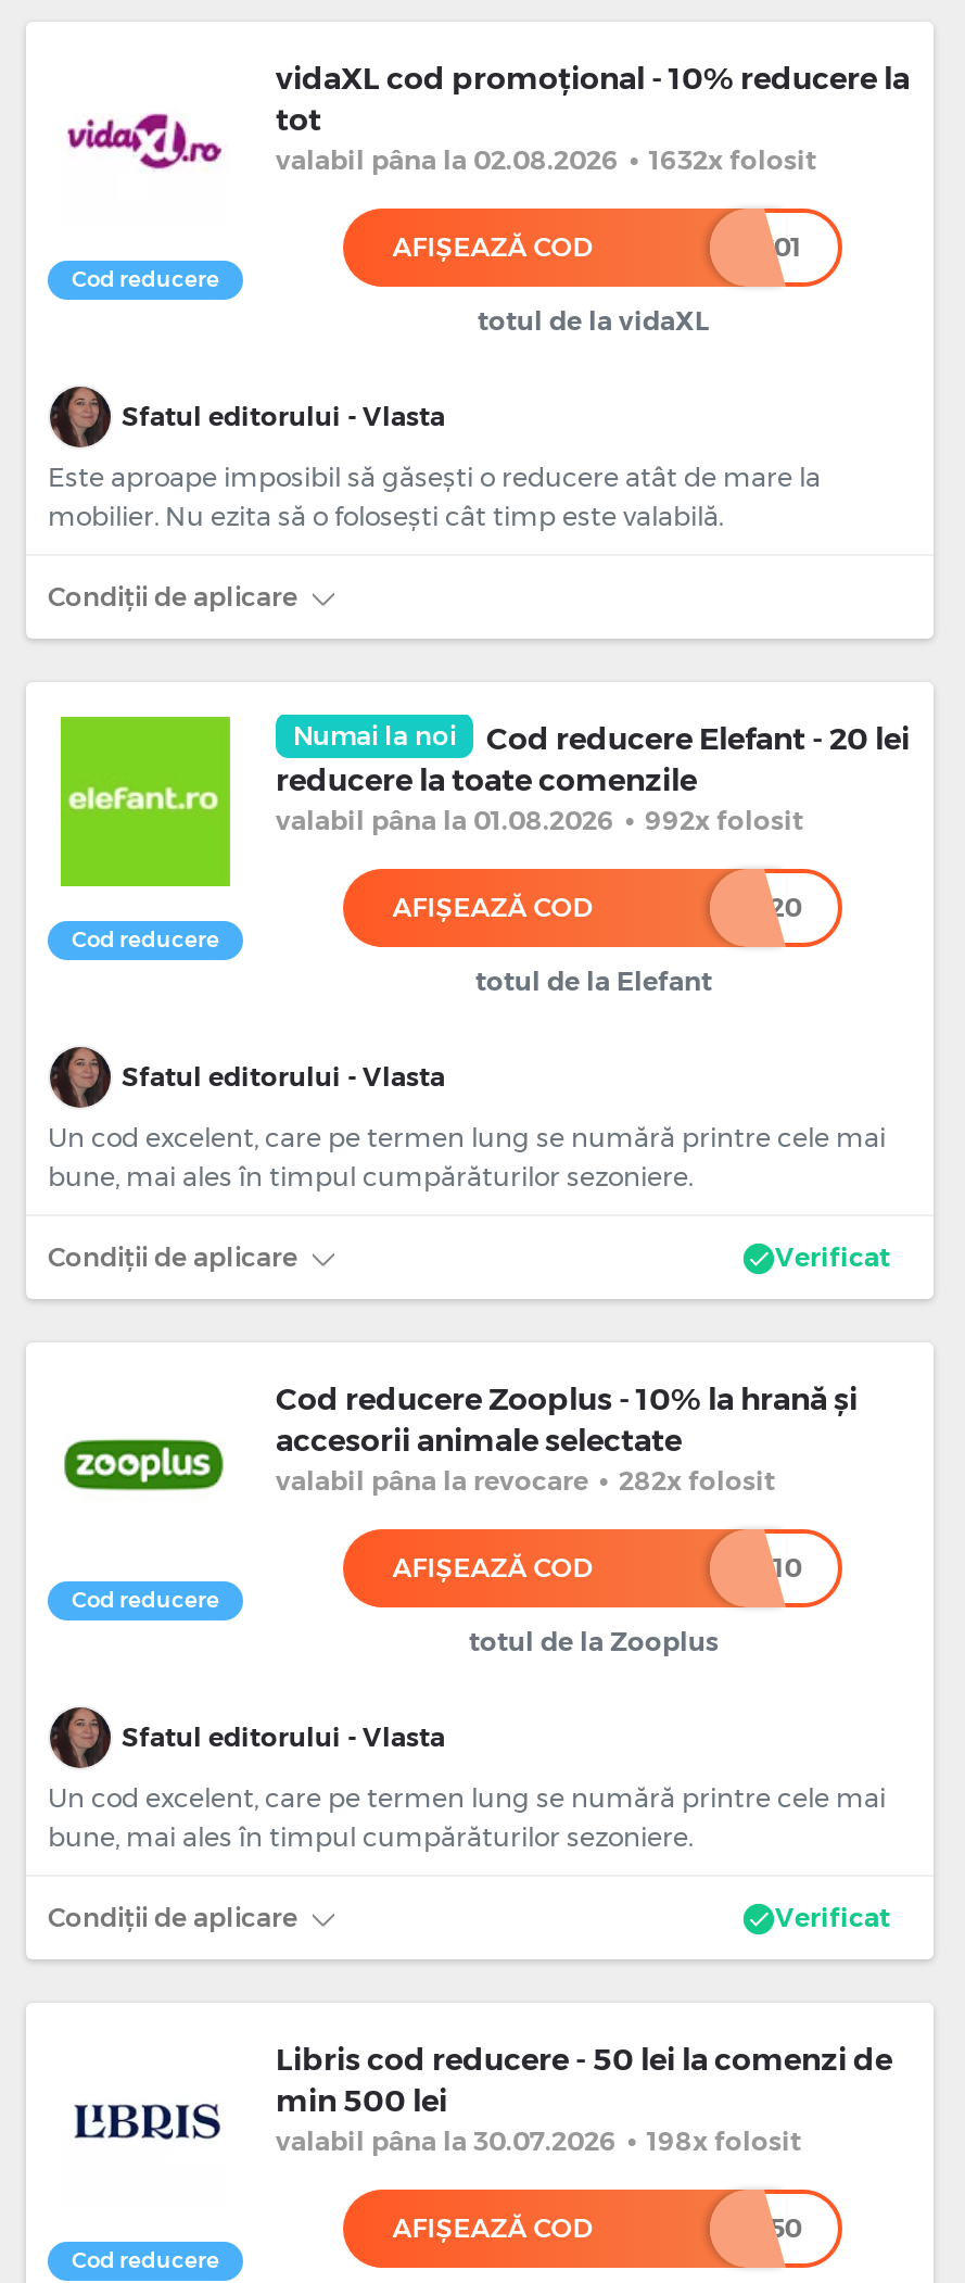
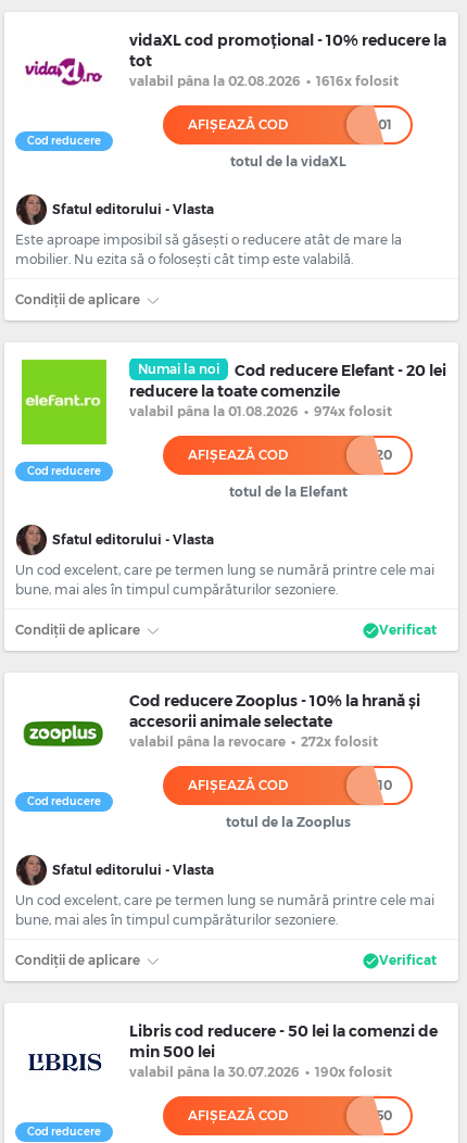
- valabil pâna la 02.08.2026 • 1632x folosit
+ valabil pâna la 02.08.2026 • 1616x folosit

- valabil pâna la 01.08.2026 • 992x folosit
+ valabil pâna la 01.08.2026 • 974x folosit

- valabil pâna la revocare • 282x folosit
+ valabil pâna la revocare • 272x folosit

- valabil pâna la 30.07.2026 • 198x folosit
+ valabil pâna la 30.07.2026 • 190x folosit
